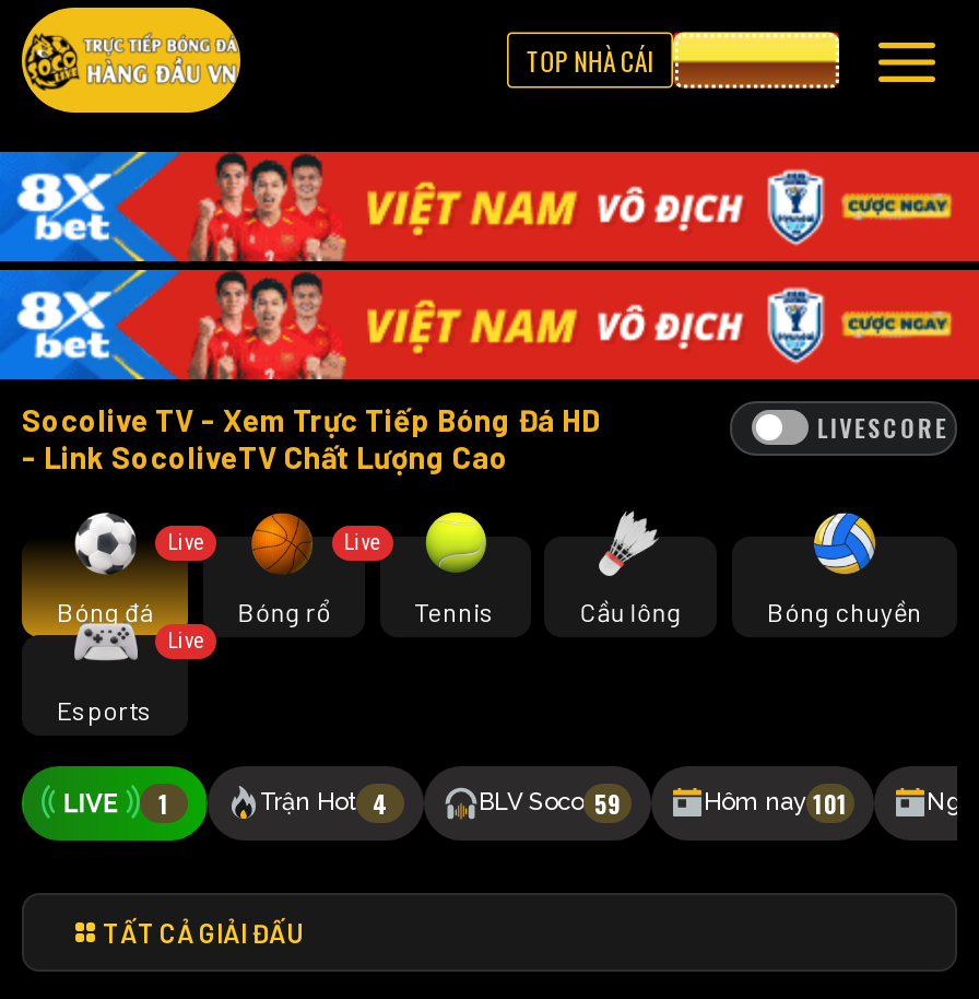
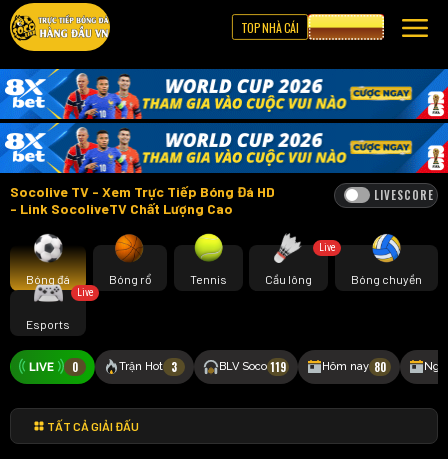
- [image]
+ [image]

+ Live

- Live

- Live

- 1
- Trận Hot 4
- BLV Soco 59
- Hôm nay 101
+ 0
+ Trận Hot
+ 3
+ BLV Soco 119
+ Hôm nay 80
